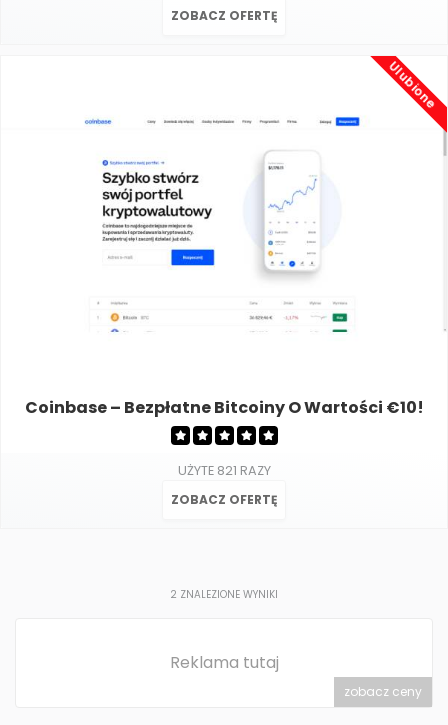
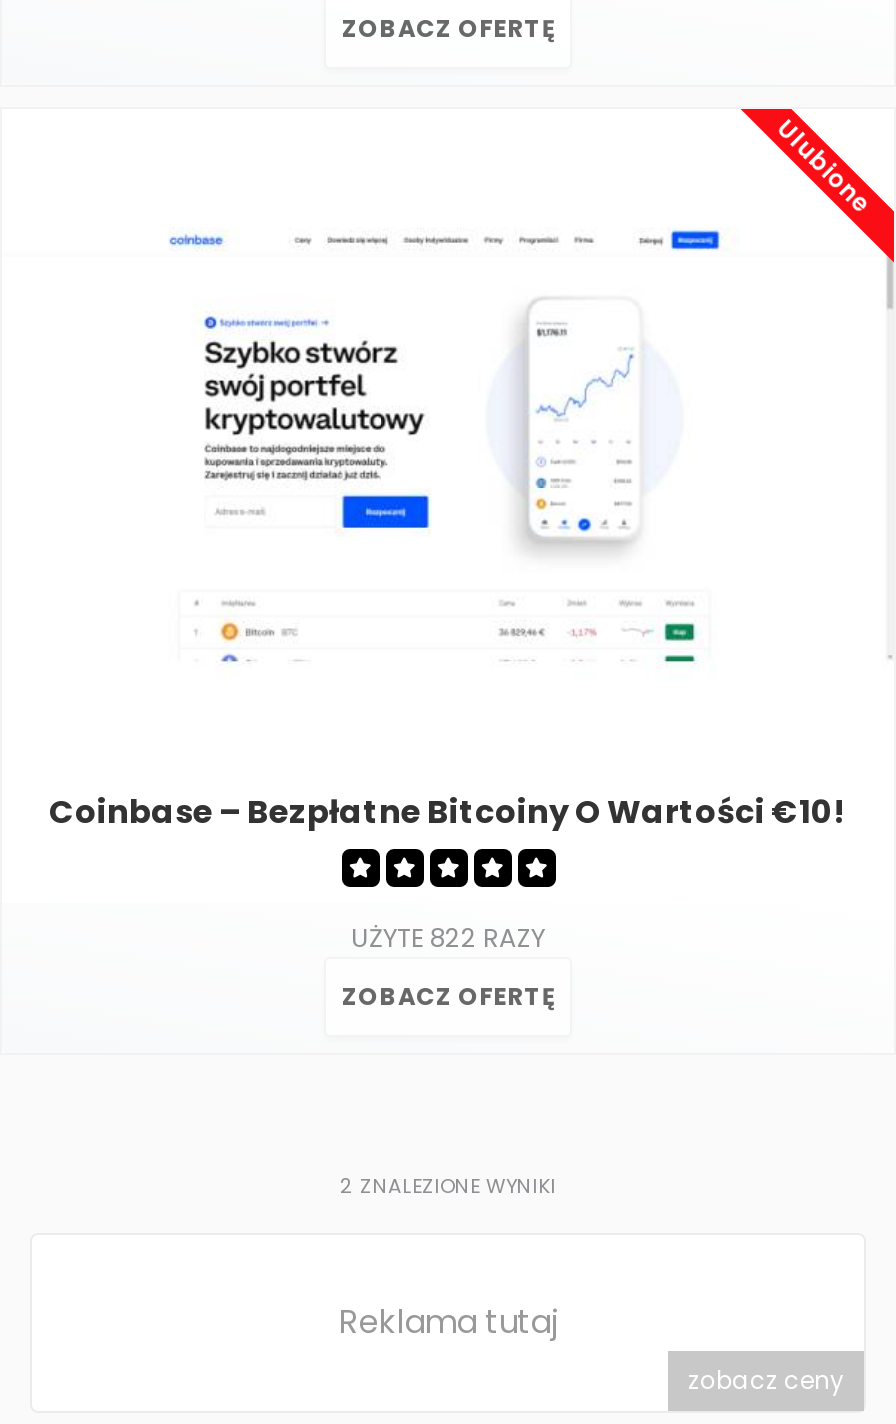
- UŻYTE 821 RAZY
+ UŻYTE 822 RAZY
